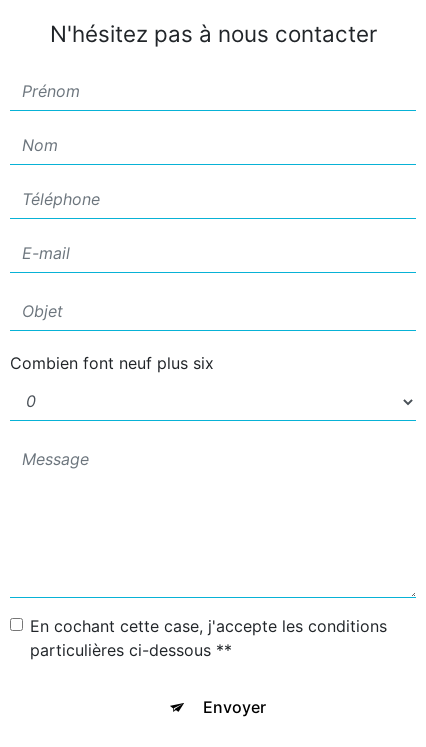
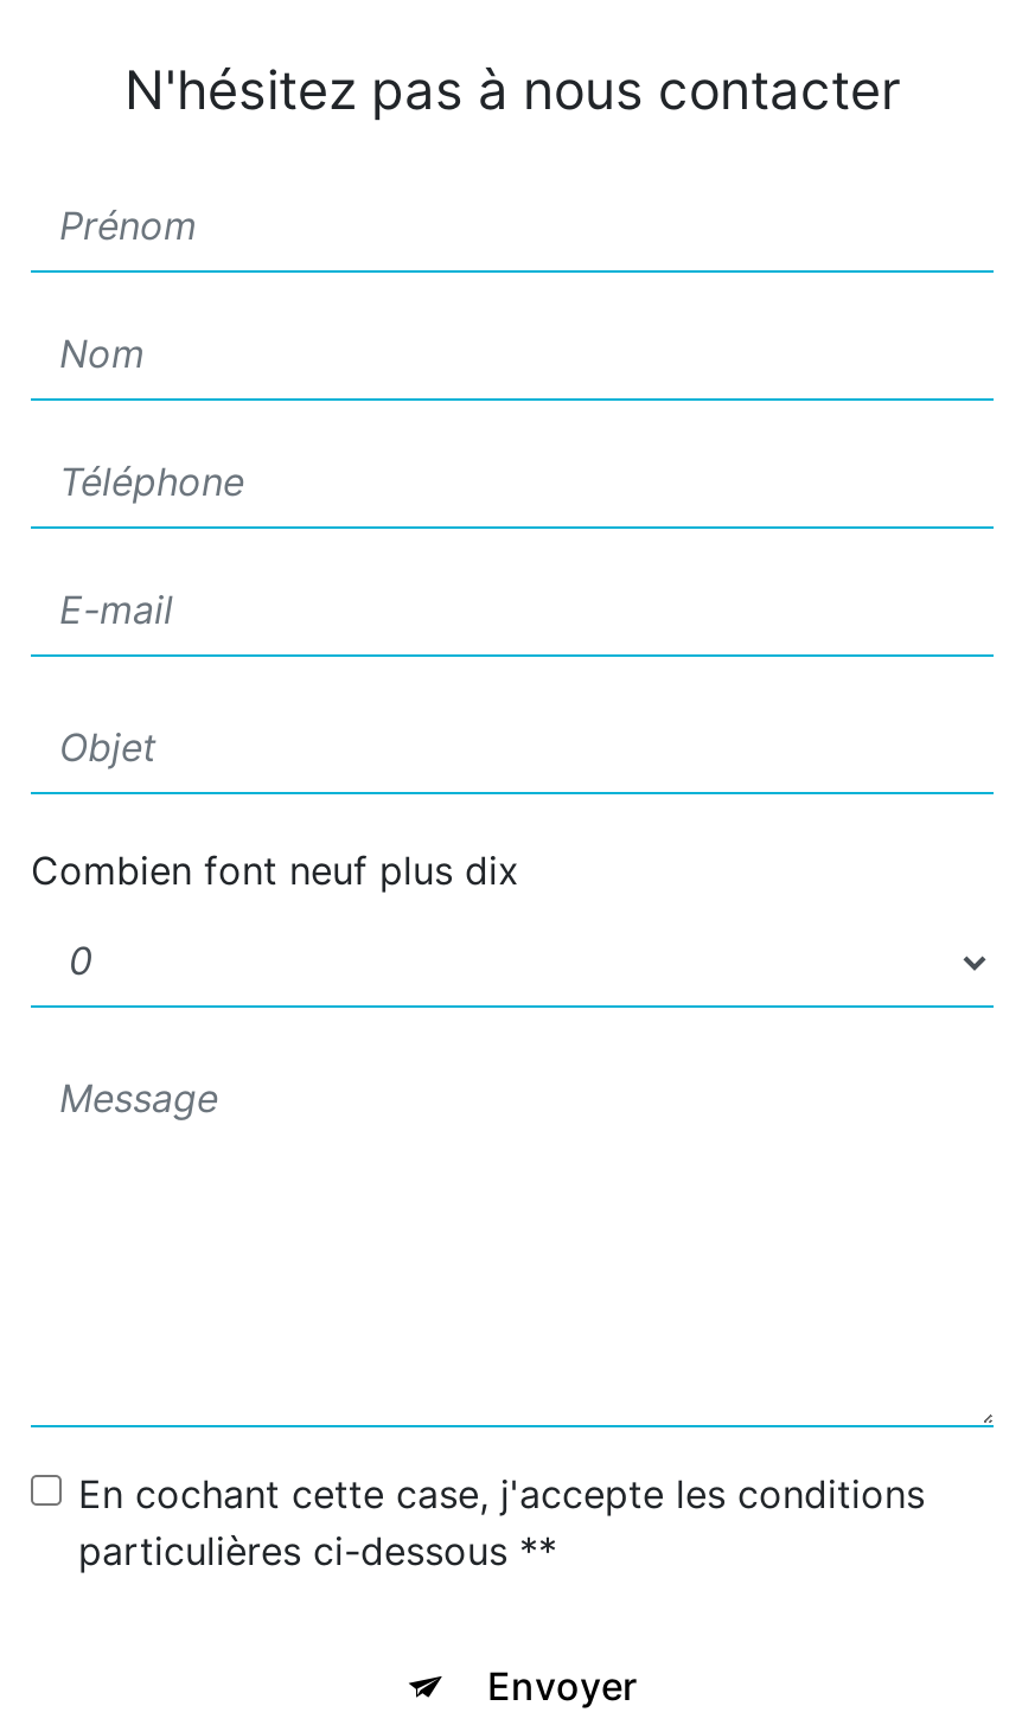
- Combien font neuf plus six
+ Combien font neuf plus dix
